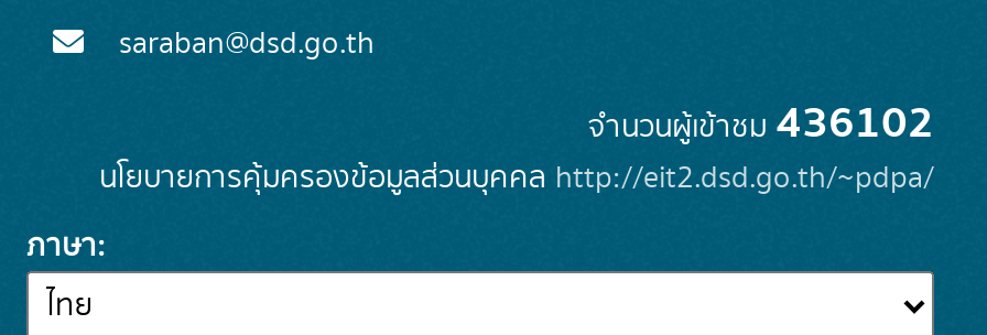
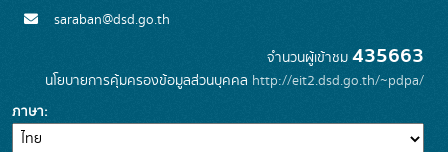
- จำนวนผู้เข้าชม436102
+ จำนวนผู้เข้าชม435663
